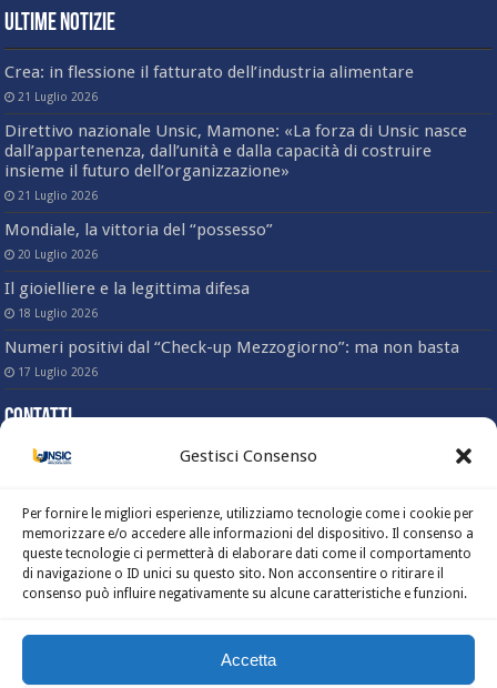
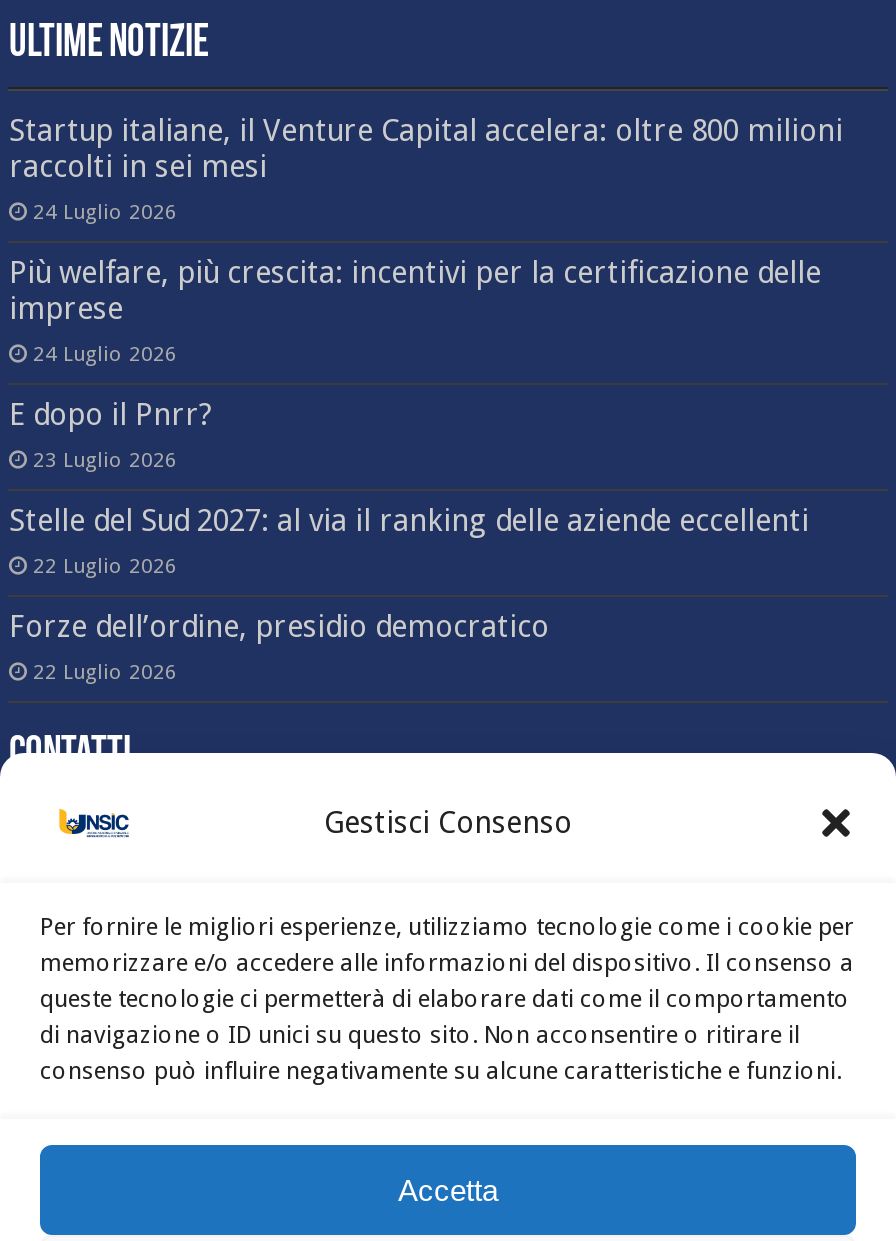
- Crea: in flessione il fatturato dell’industria alimentare
- 21 Luglio 2026
+ Startup italiane, il Venture Capital accelera: oltre 800 milioni
+ raccolti in sei mesi
+ 24 Luglio 2026

- Direttivo nazionale Unsic, Mamone: «La forza di Unsic nasce
- dall’appartenenza, dall’unità e dalla capacità di costruire
- insieme il futuro dell’organizzazione»
- 21 Luglio 2026
+ Più welfare, più crescita: incentivi per la certificazione delle
+ imprese
+ 24 Luglio 2026

- Mondiale, la vittoria del “possesso”
- 20 Luglio 2026
+ E dopo il Pnrr?
+ 23 Luglio 2026

- Il gioielliere e la legittima difesa
- 18 Luglio 2026
+ Stelle del Sud 2027: al via il ranking delle aziende eccellenti
+ 22 Luglio 2026

- Numeri positivi dal “Check-up Mezzogiorno”: ma non basta
- 17 Luglio 2026
+ Forze dell’ordine, presidio democratico
+ 22 Luglio 2026
